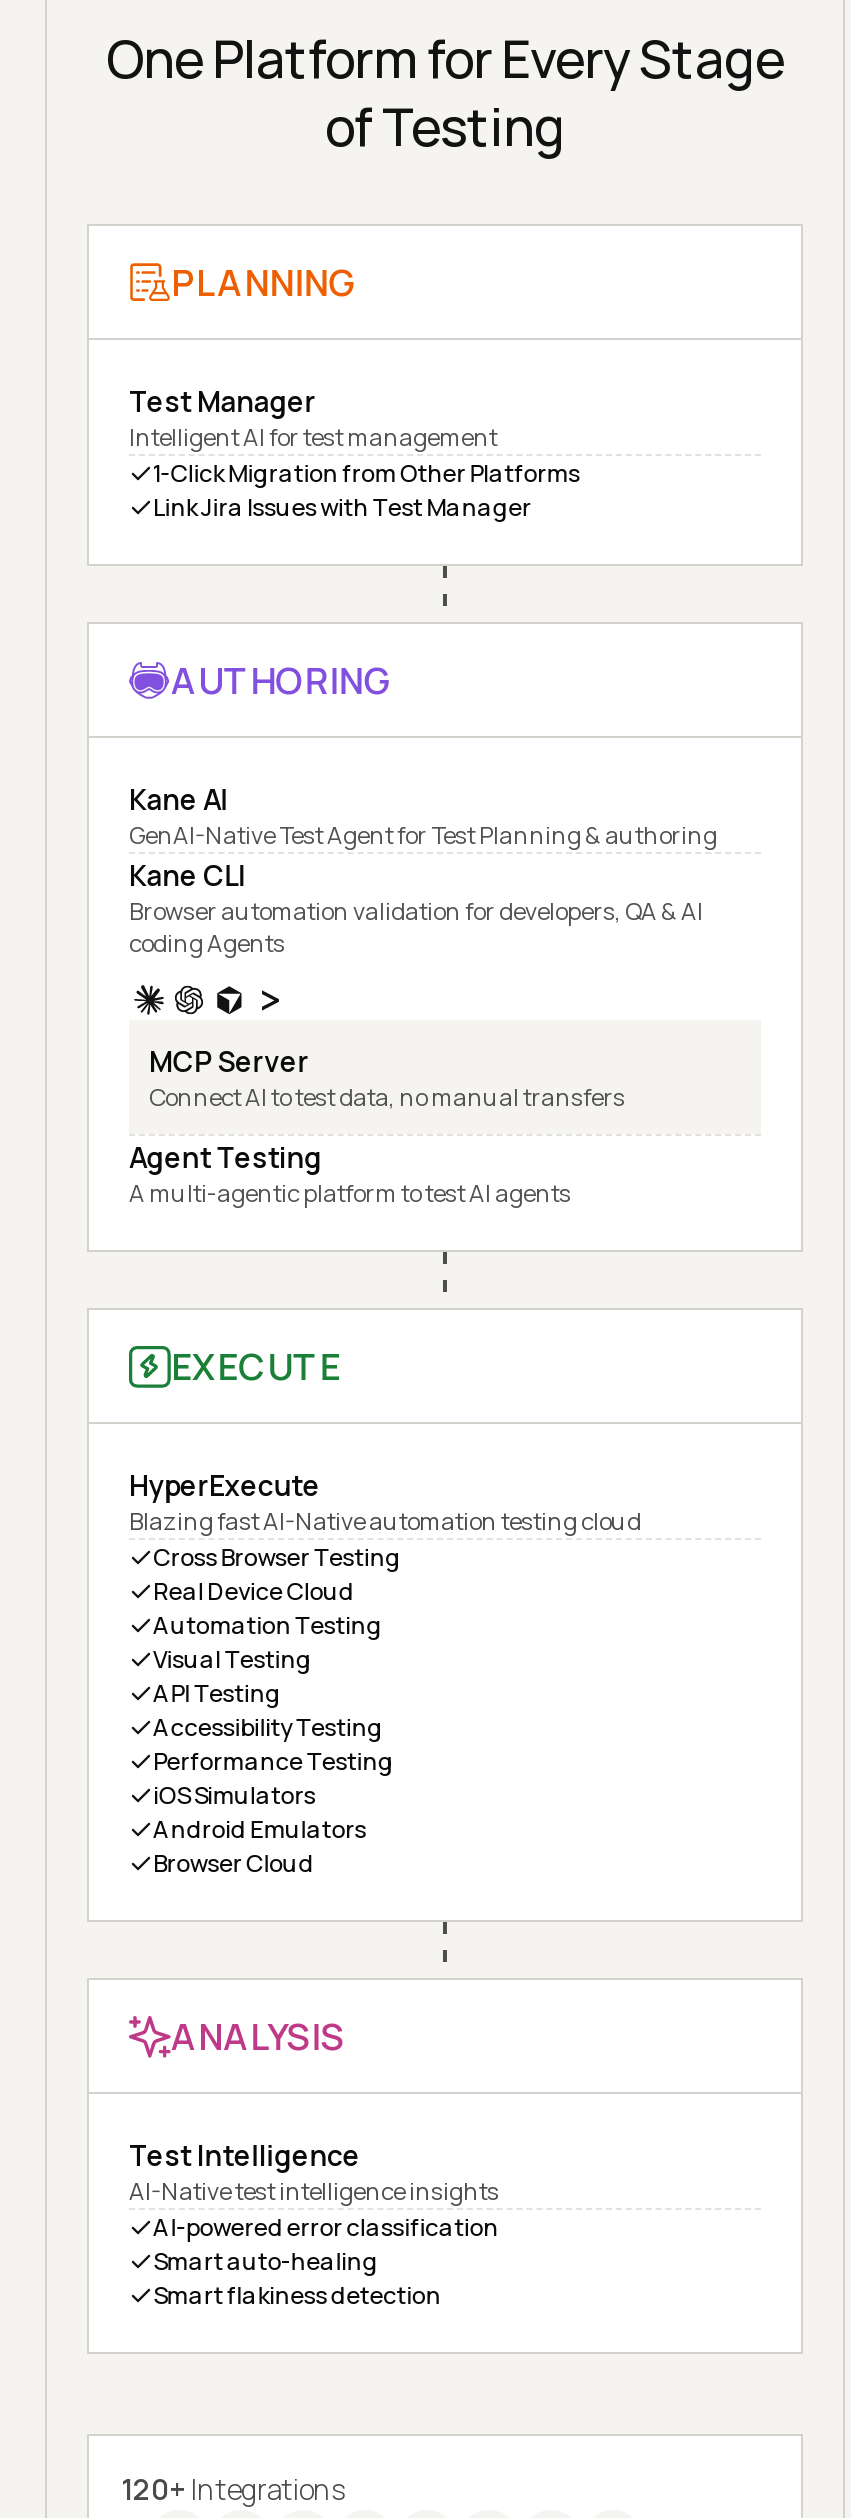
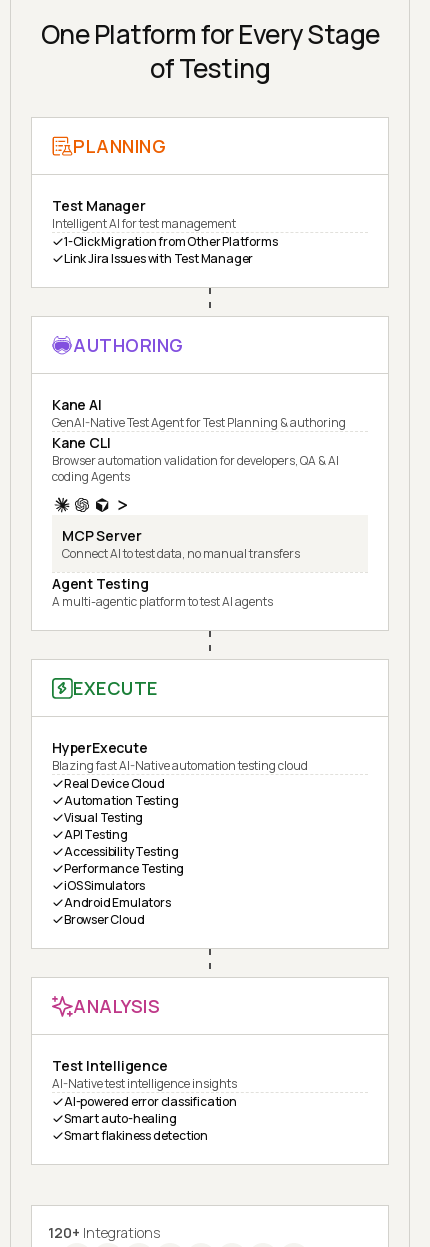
- Cross Browser Testing
